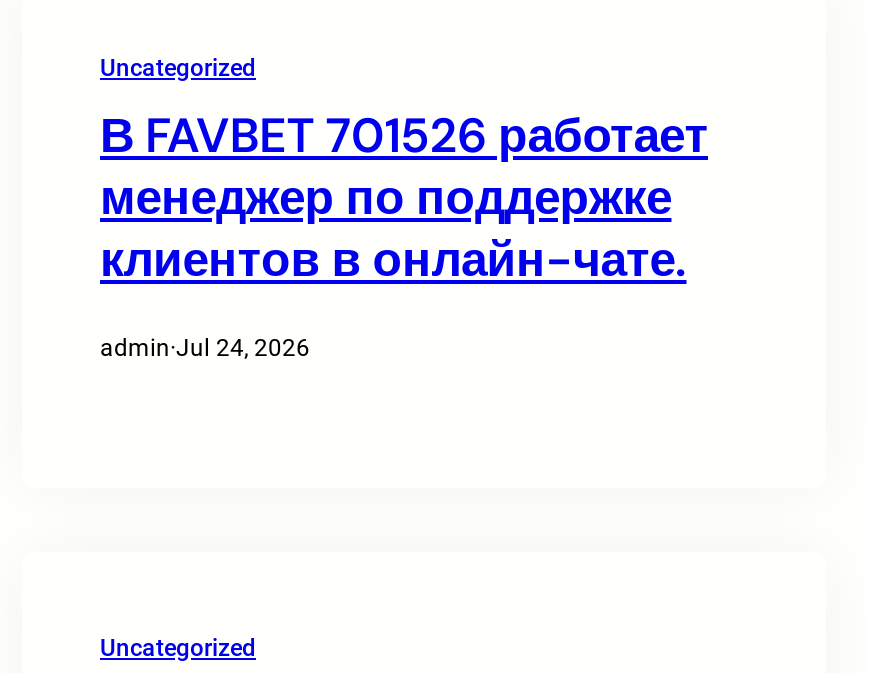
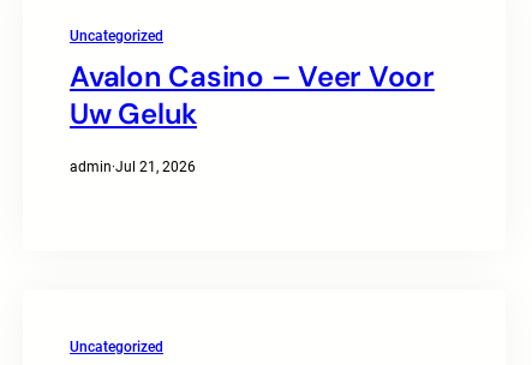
- В FAVBET 701526 работает
- менеджер по поддержке
- клиентов в онлайн-чате.
+ Avalon Casino – Veer Voor
+ Uw Geluk

- admin·Jul 24, 2026
+ admin·Jul 21, 2026
